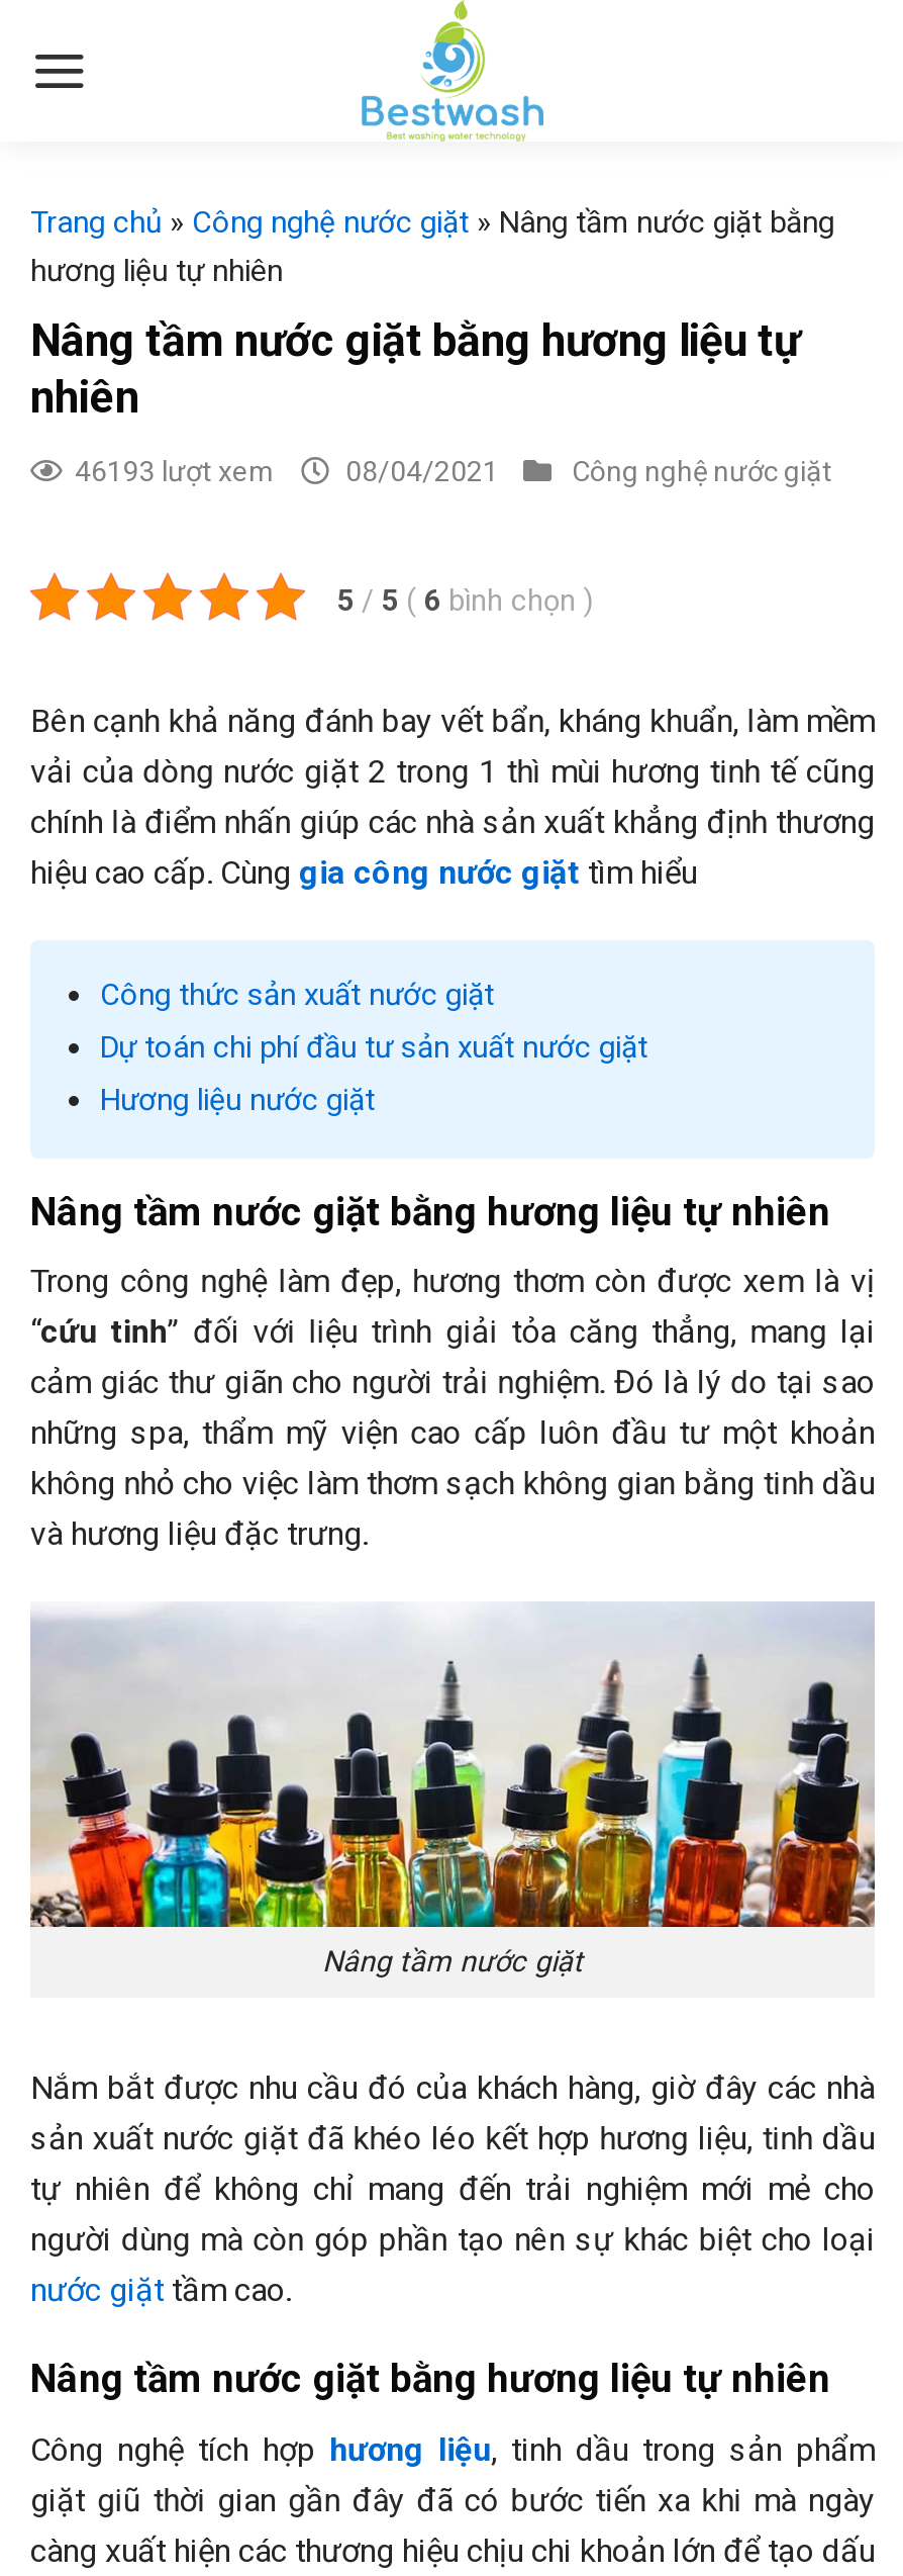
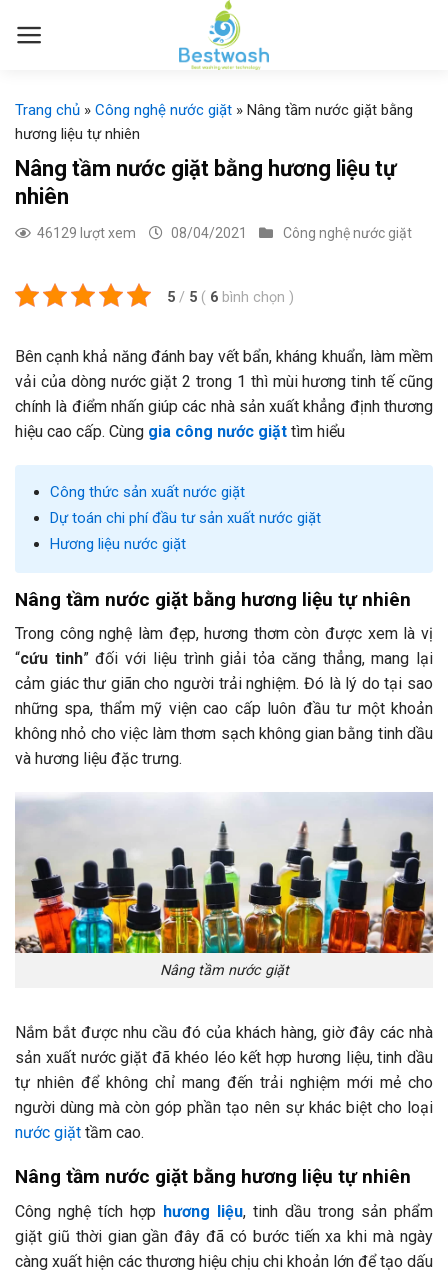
- 46193 lượt xem 08/04/2021
+ 46129 lượt xem 08/04/2021
